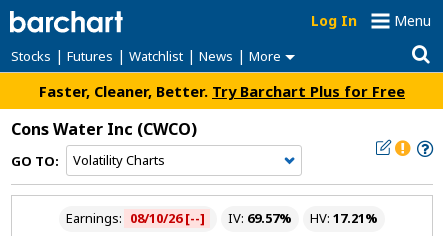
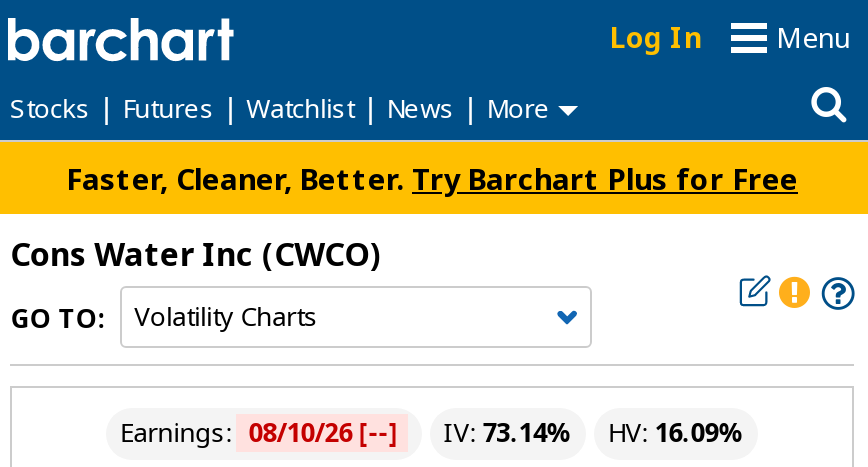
- IV: 69.57%
+ IV: 73.14%

- HV: 17.21%
+ HV: 16.09%
